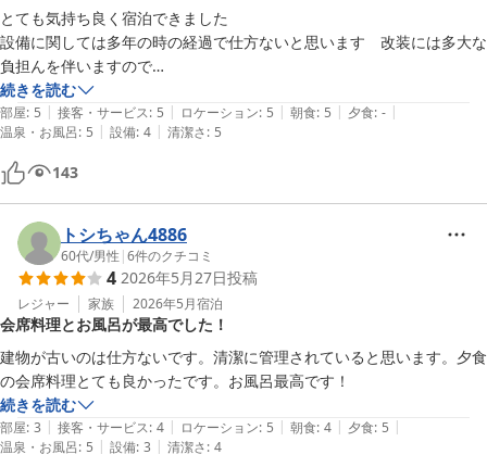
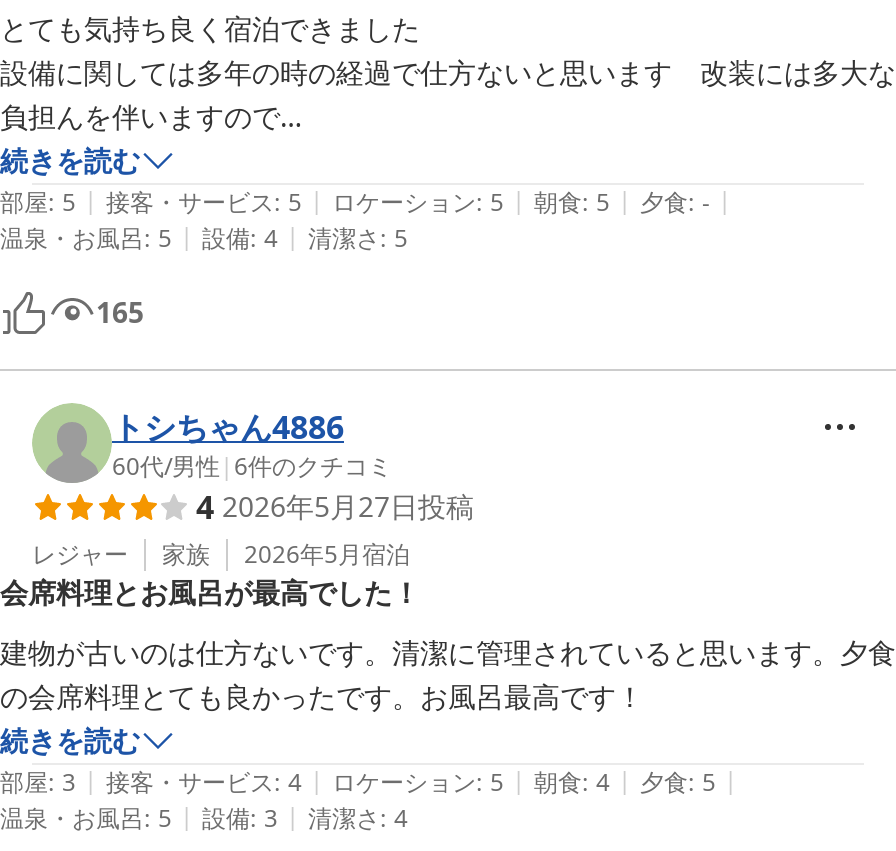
- 143
+ 165
